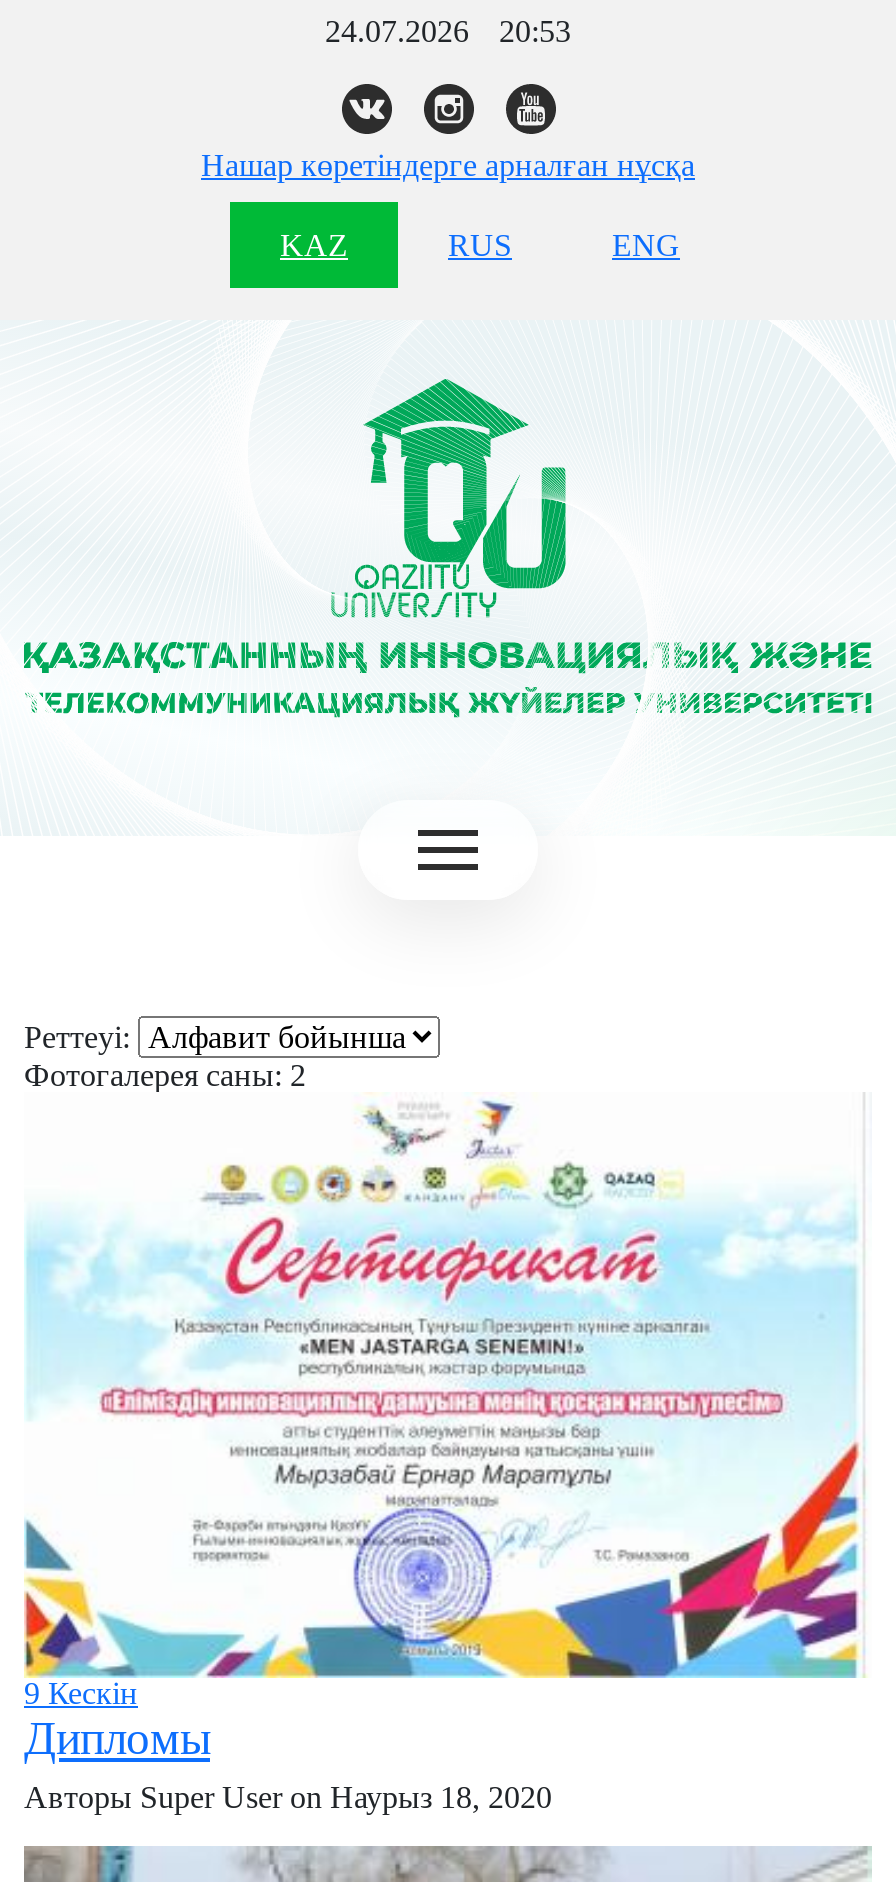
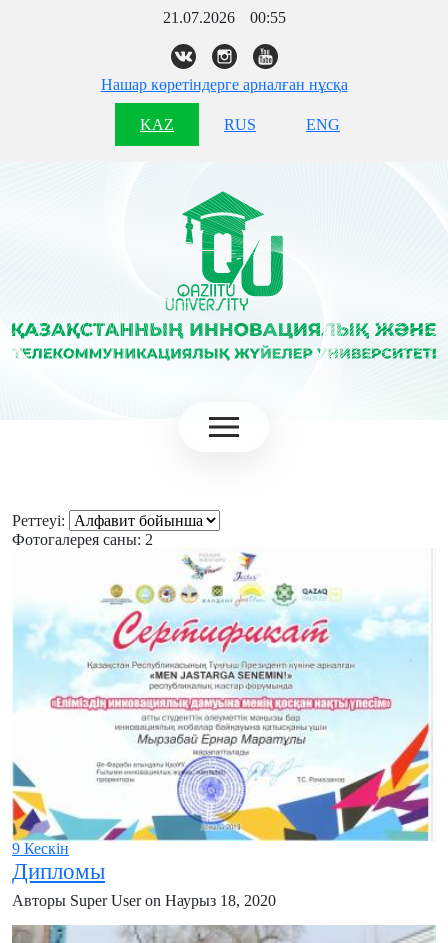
- 24.07.2026
+ 21.07.2026

- 20:53
+ 00:55
